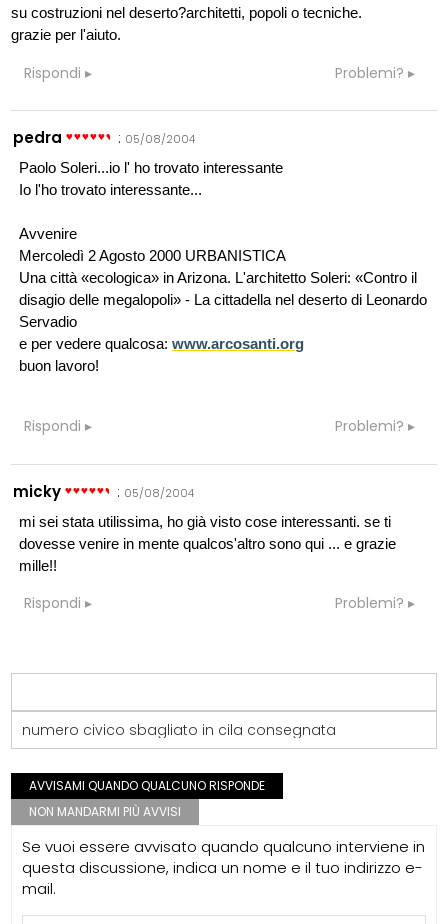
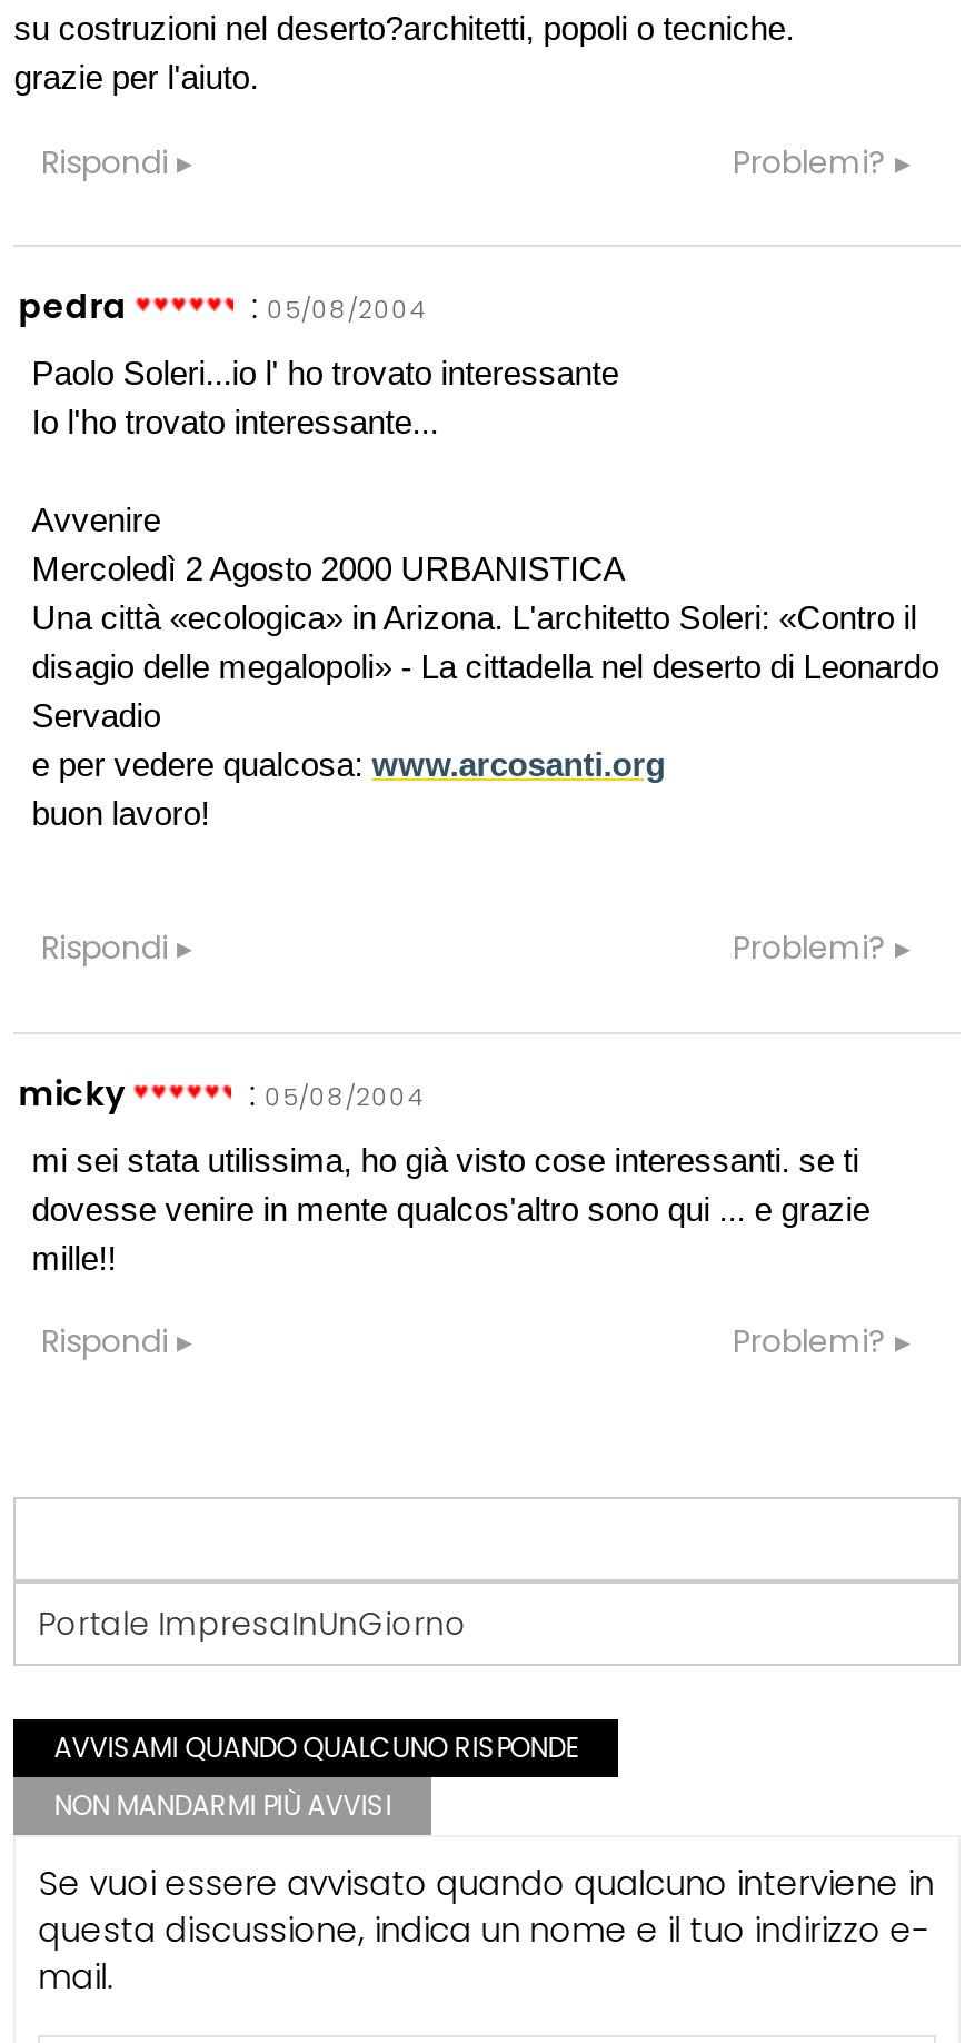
- numero civico sbagliato in cila consegnata
+ Portale ImpresaInUnGiorno
